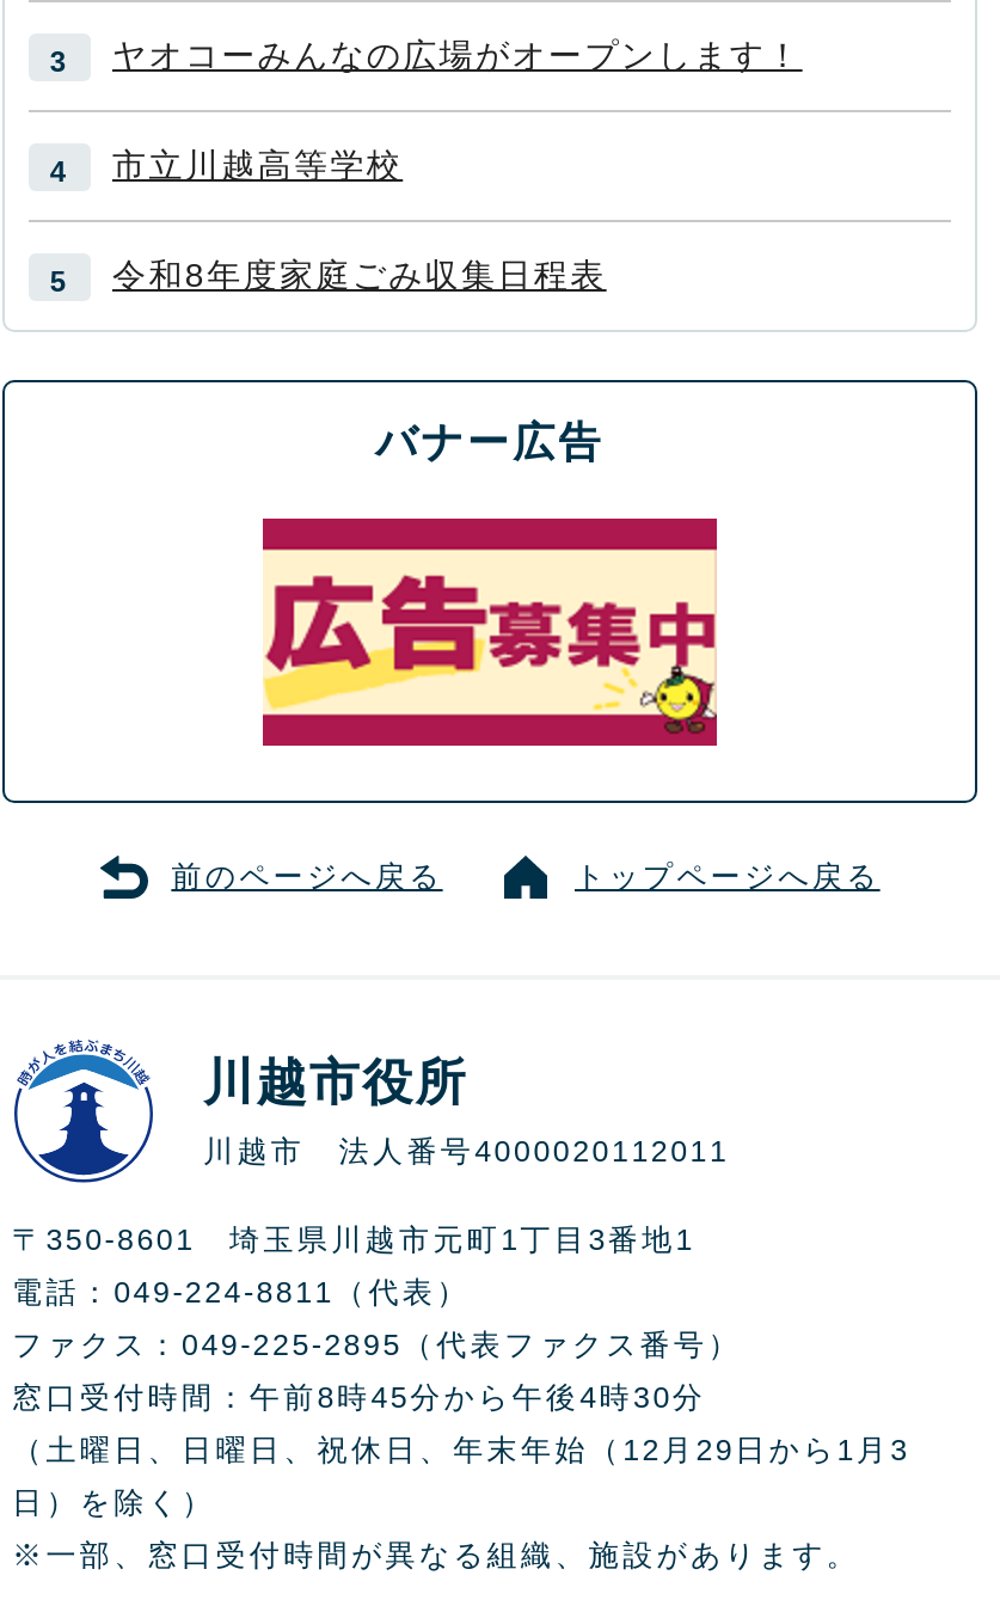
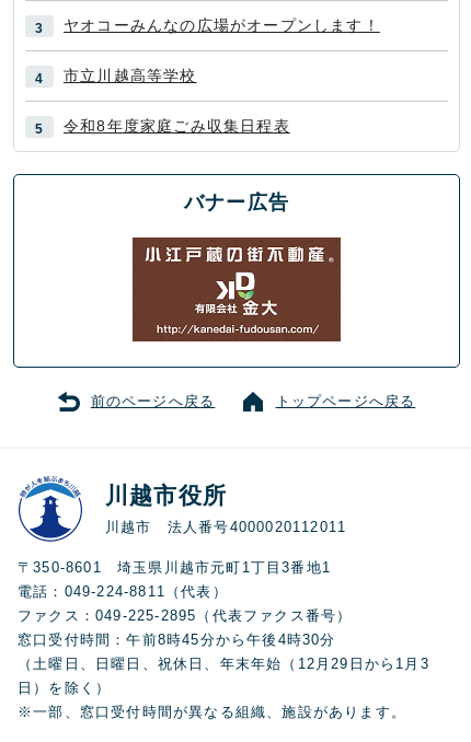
- [image]
+ [image]
